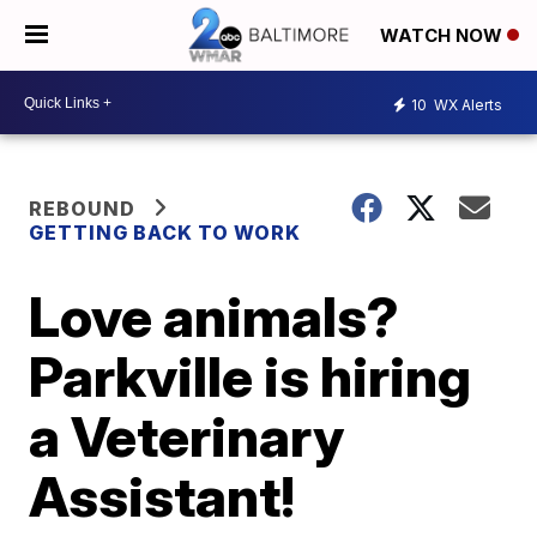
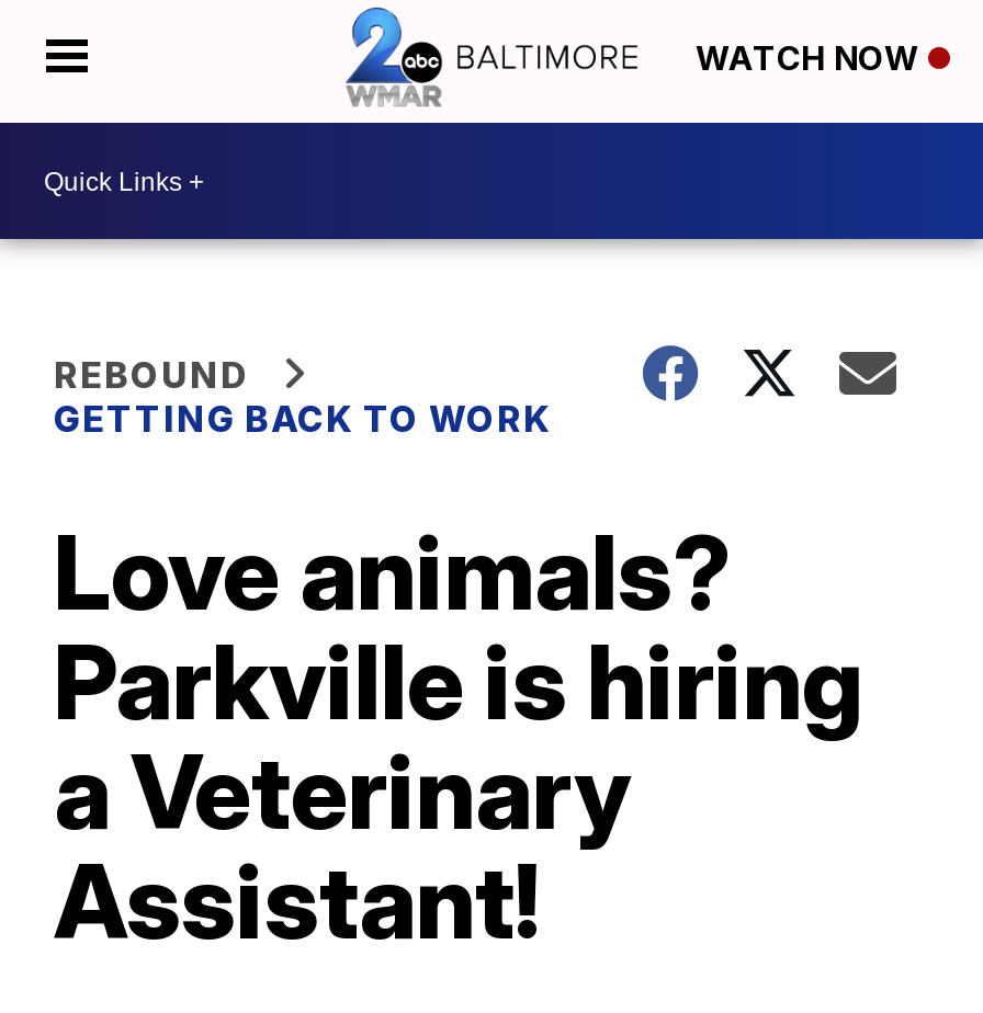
- 10 WX Alerts
